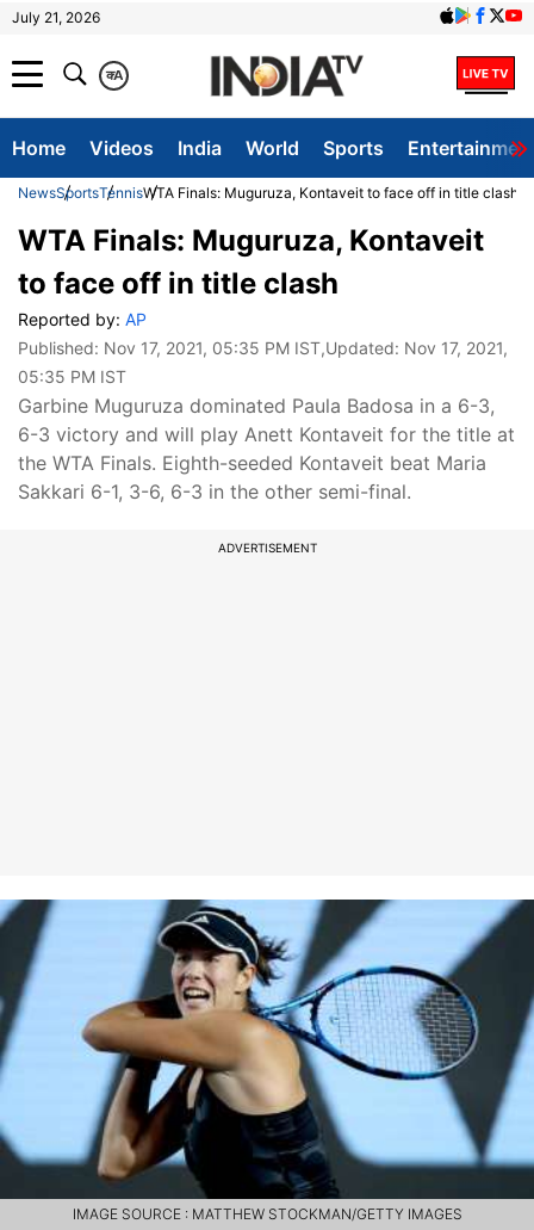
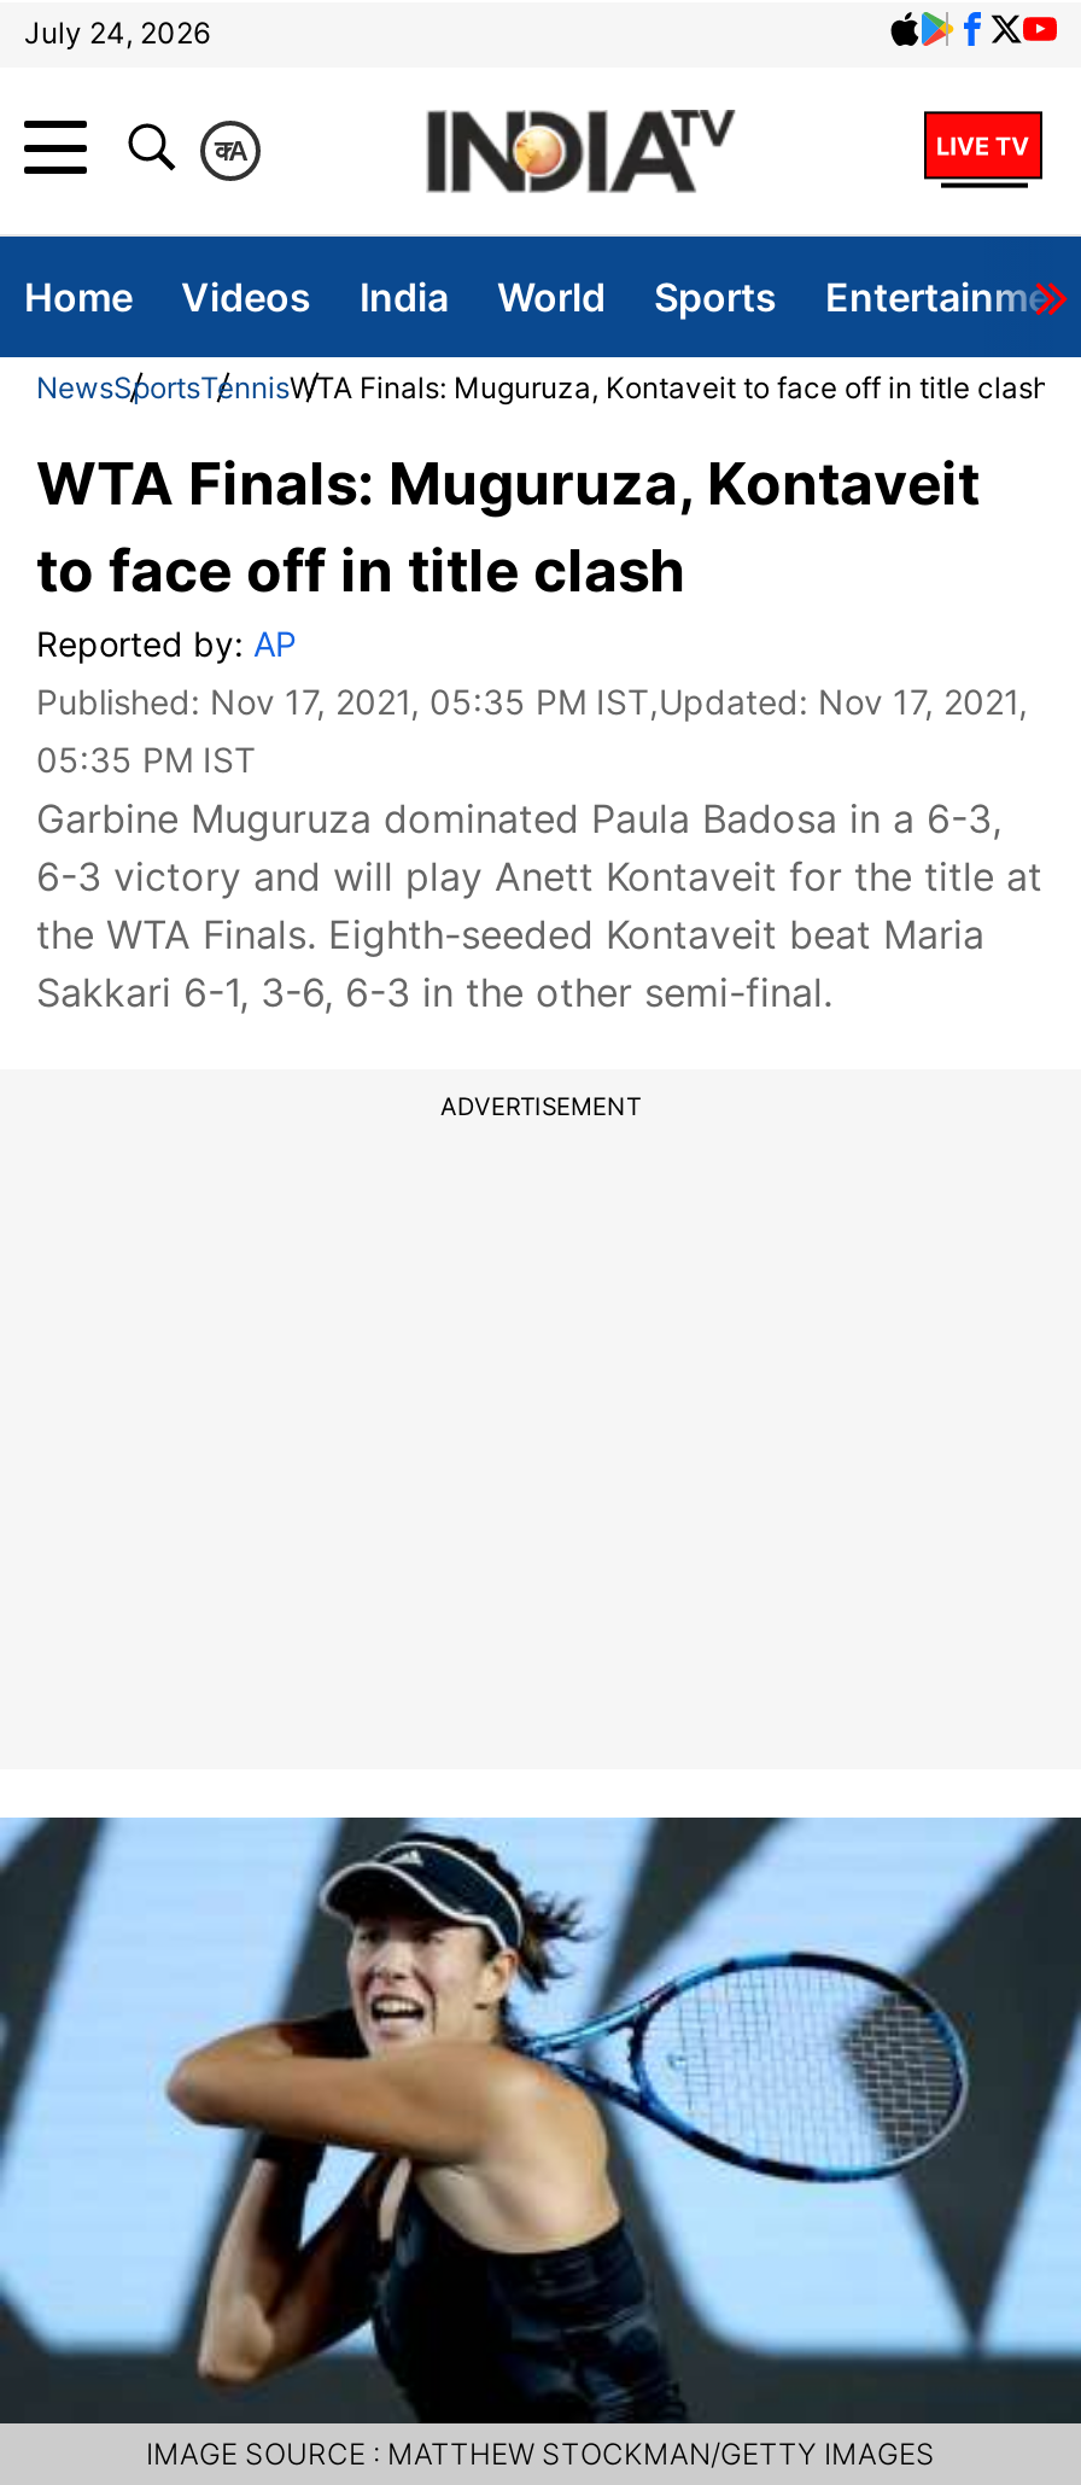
- July 21, 2026
+ July 24, 2026
